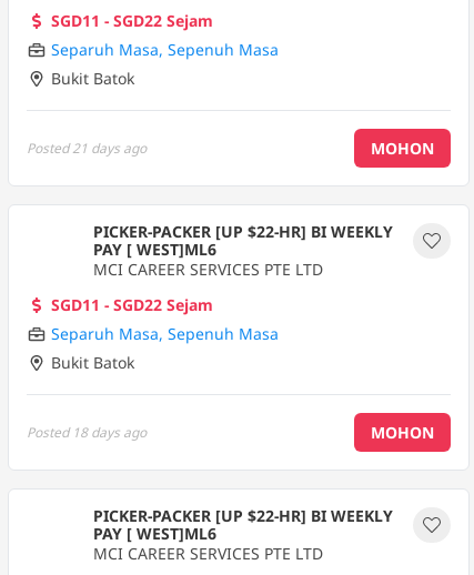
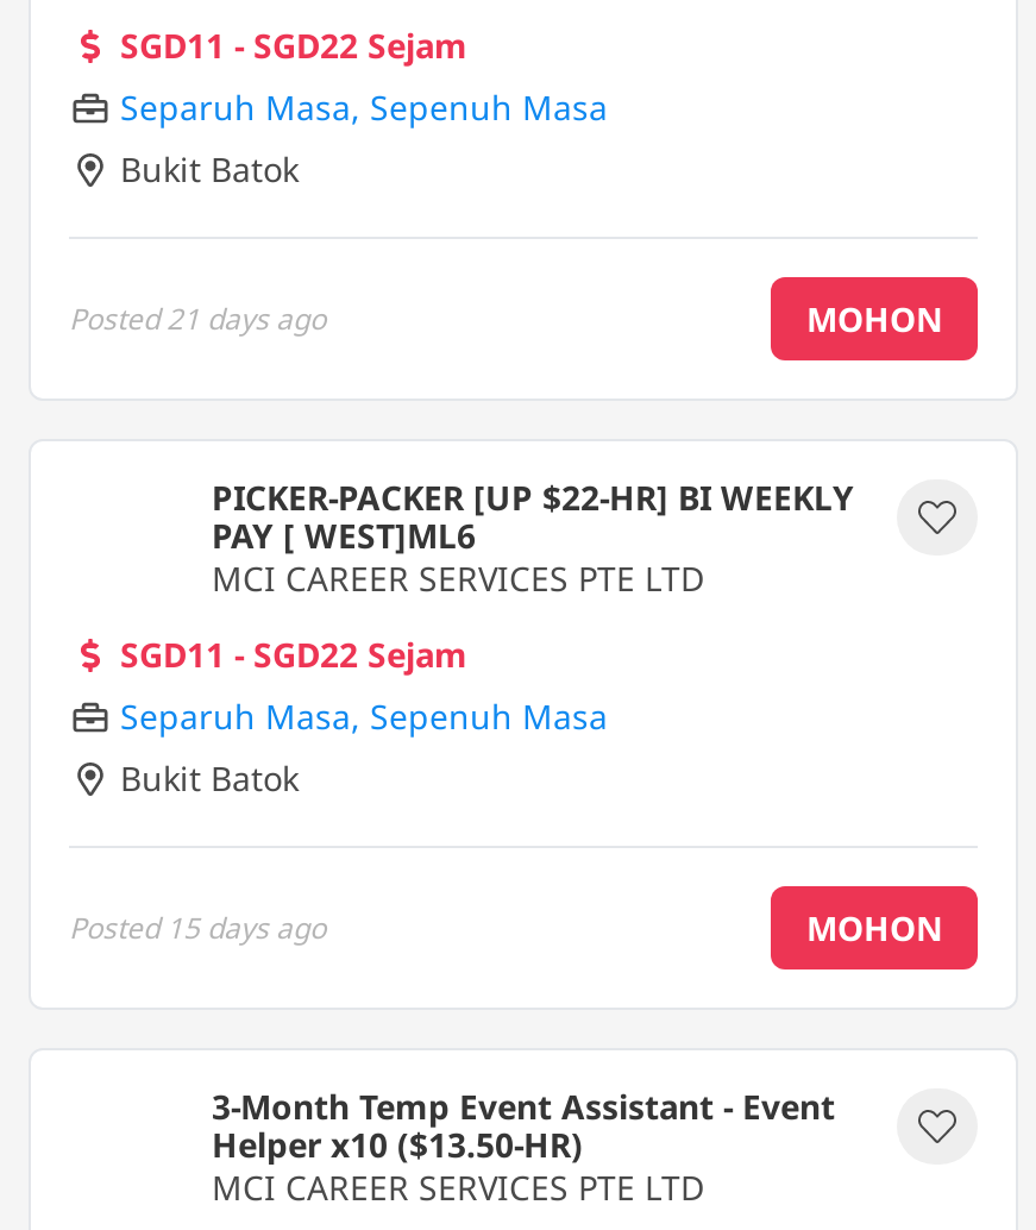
- Posted 18 days ago
+ Posted 15 days ago

- PICKER-PACKER [UP $22-HR] BI WEEKLY
- PAY [ WEST]ML6
+ 3-Month Temp Event Assistant - Event
+ Helper x10 ($13.50-HR)
